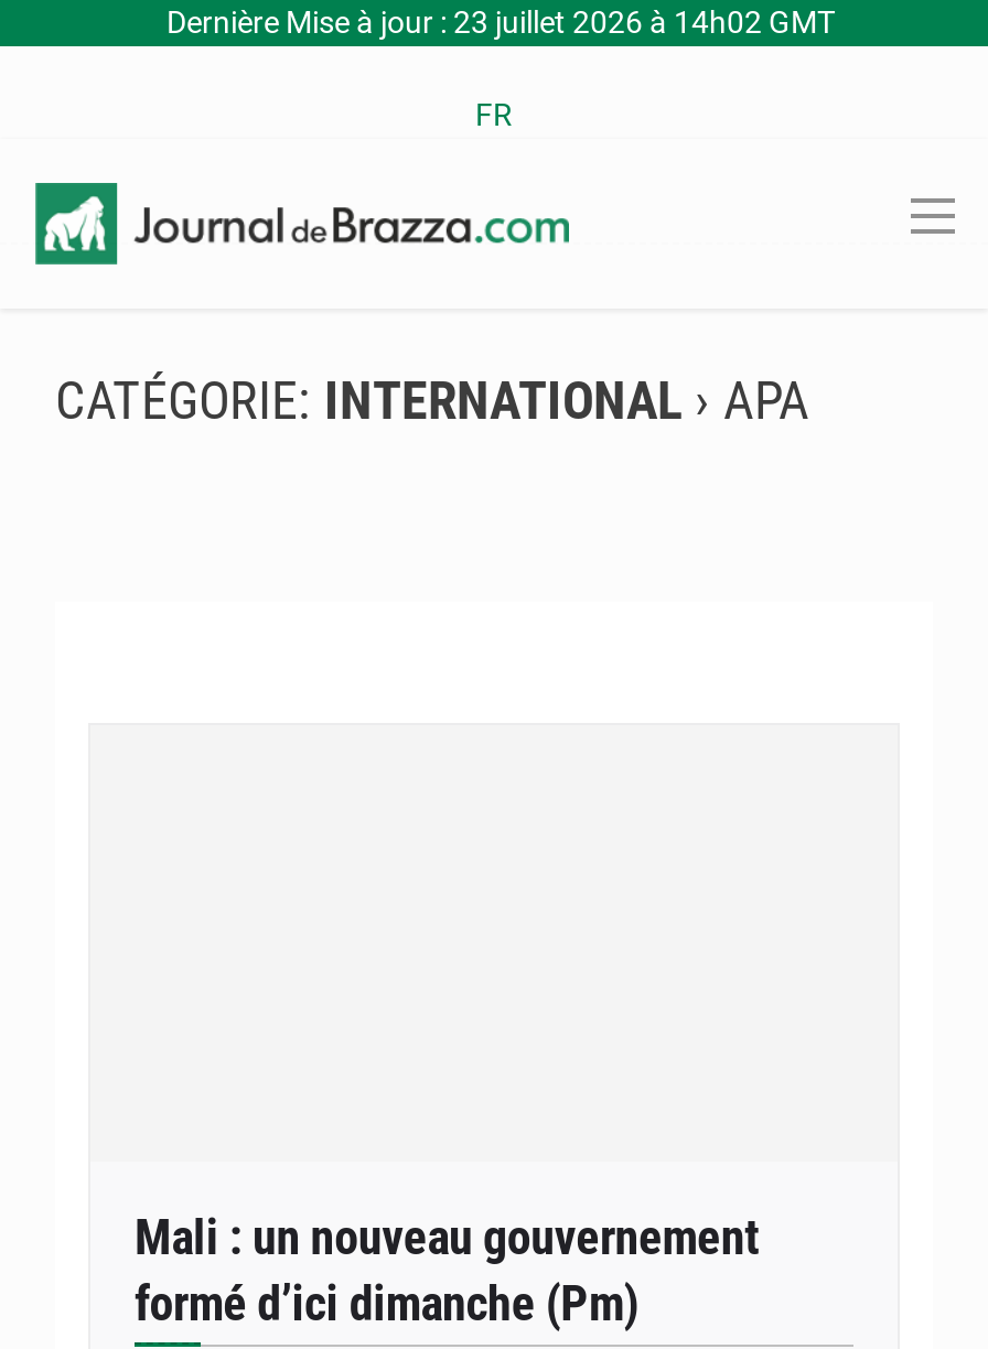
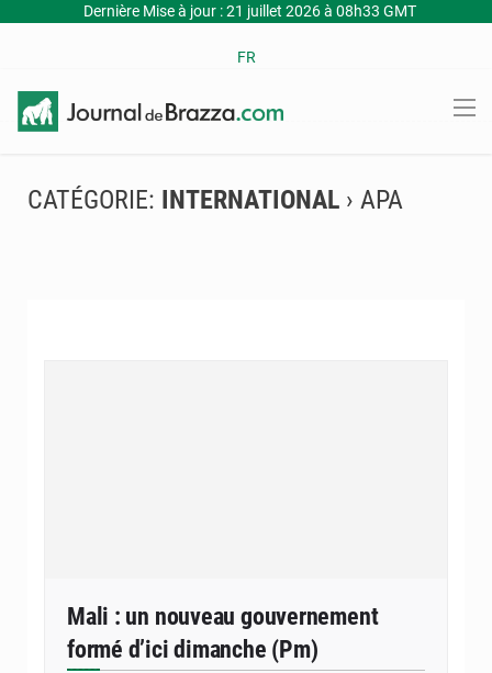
- Dernière Mise à jour : 23 juillet 2026 à 14h02 GMT
+ Dernière Mise à jour : 21 juillet 2026 à 08h33 GMT
